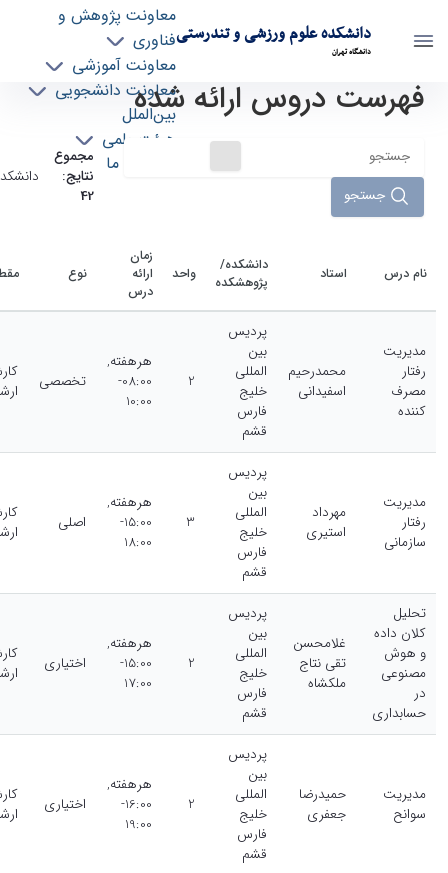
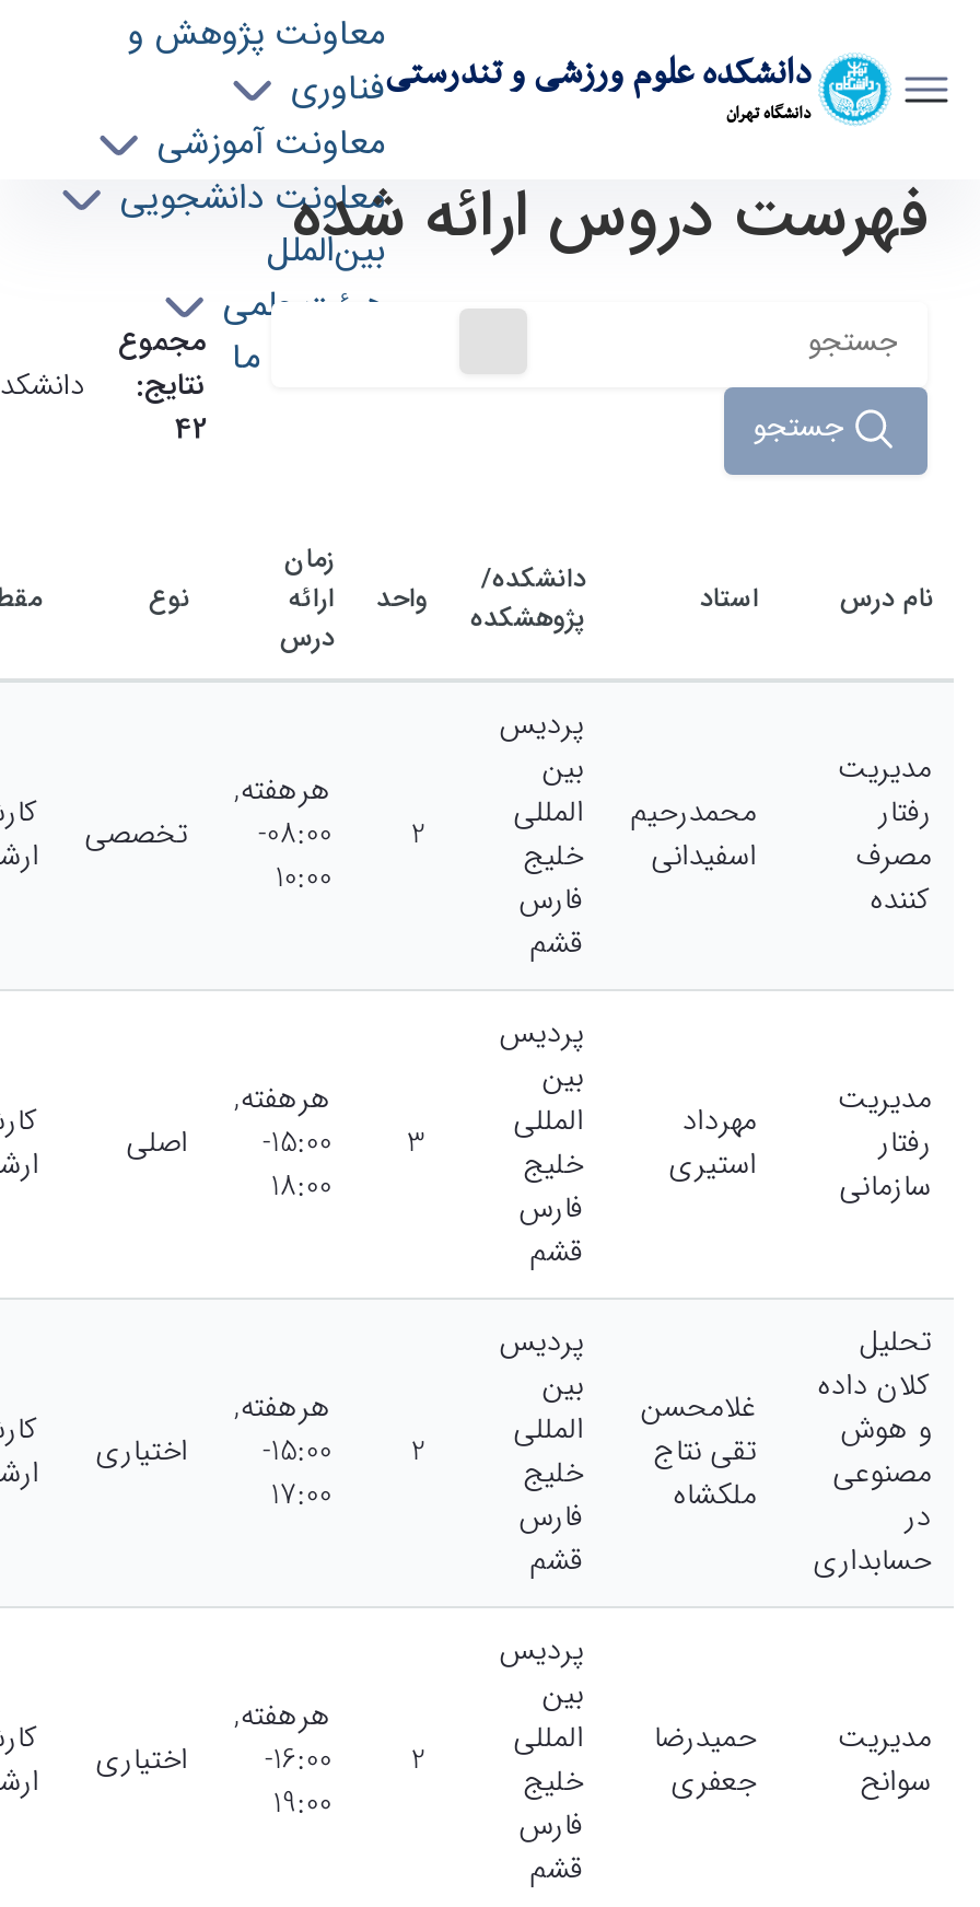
+ [image]
